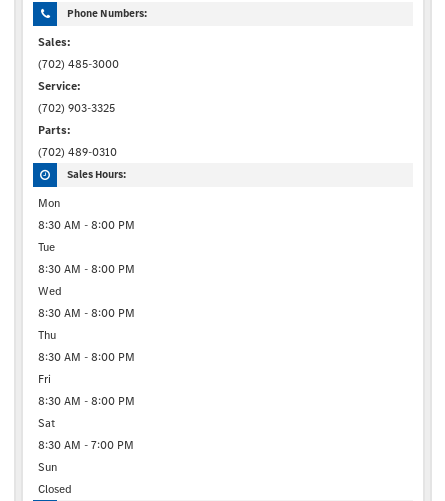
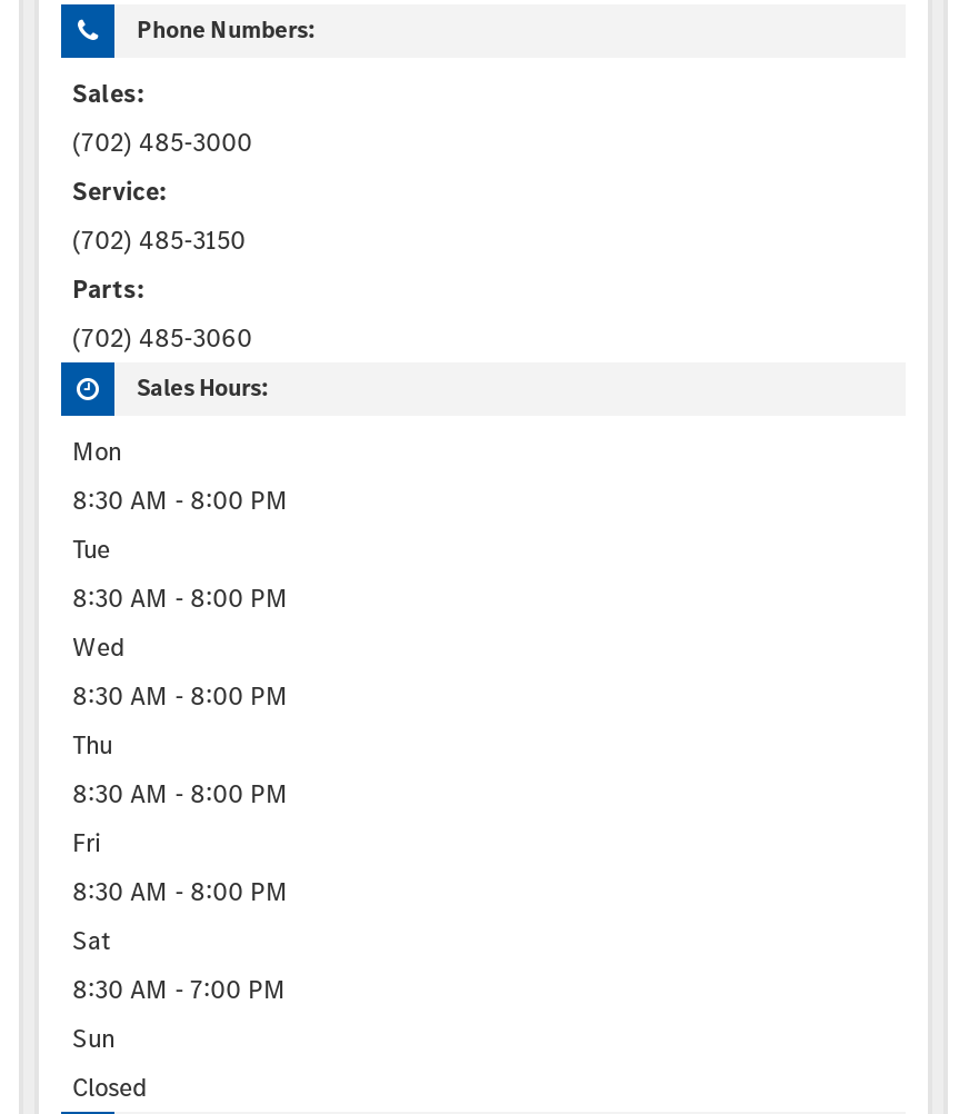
- (702) 903-3325
+ (702) 485-3150

- (702) 489-0310
+ (702) 485-3060
